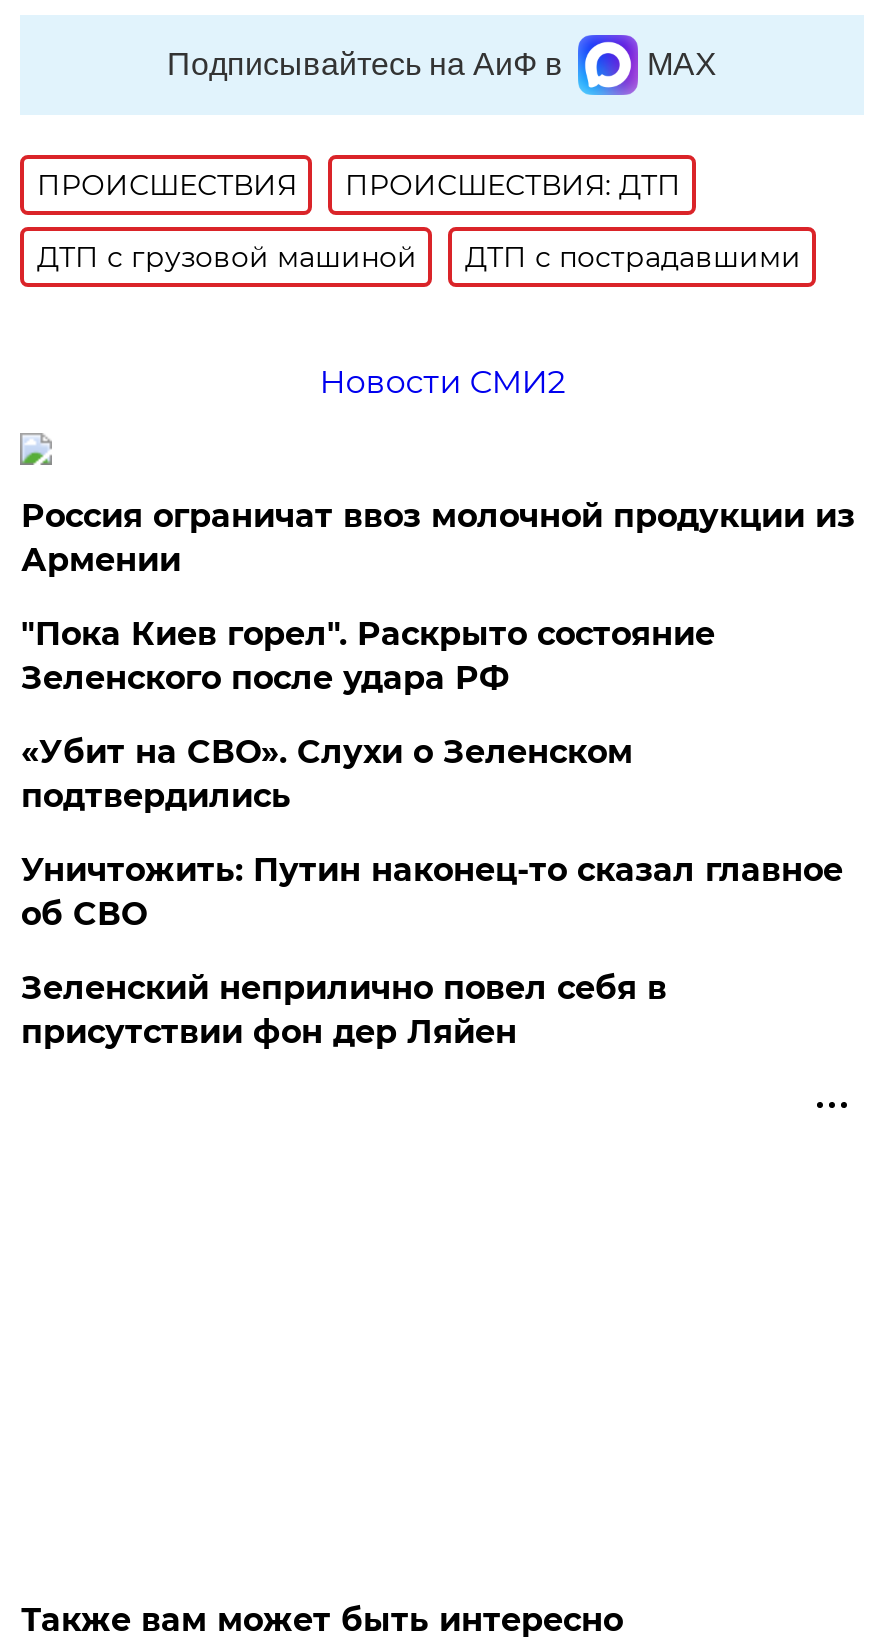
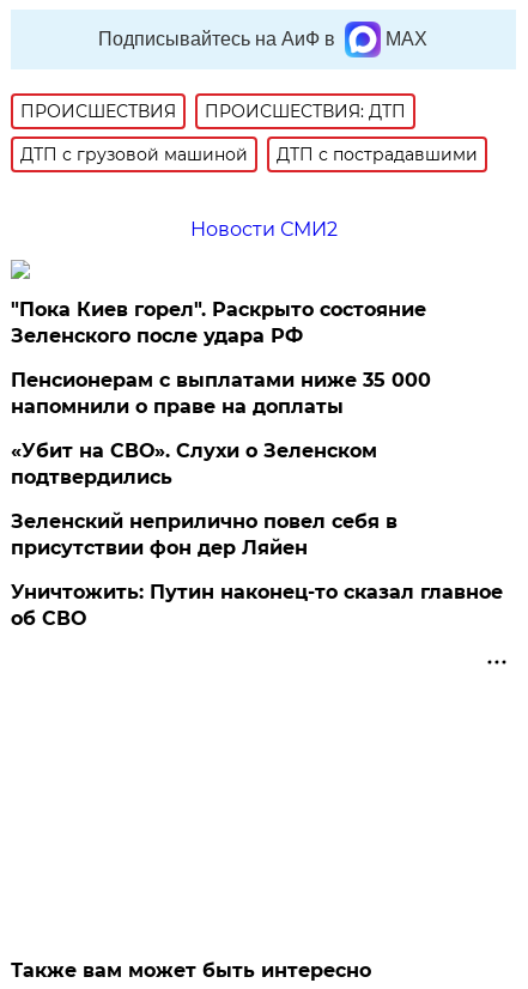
- Россия ограничат ввоз молочной продукции из
- Армении

moved up: "Пока Киев горел". Раскрыто состояние | Зеленского после удара РФ

+ Пенсионерам с выплатами ниже 35 000
+ напомнили о праве на доплаты

moved down: Уничтожить: Путин наконец-то сказал главное | об СВО

moved up: Зеленский неприлично повел cебя в | присутствии фон дер Ляйен
